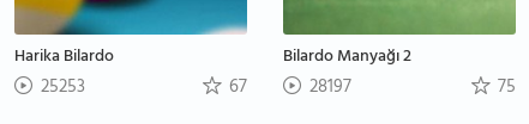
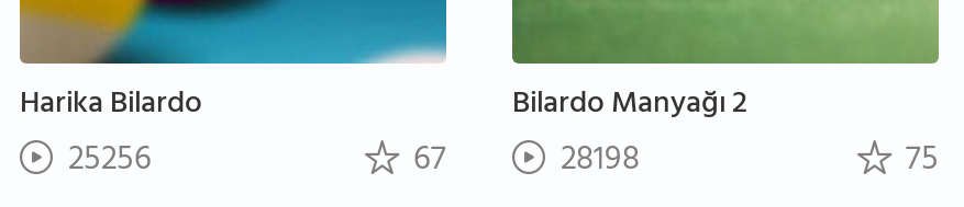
- 25253
+ 25256

- 67 28197
+ 67 28198
